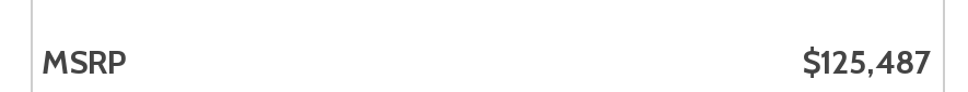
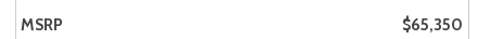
- $125,487
+ $65,350
